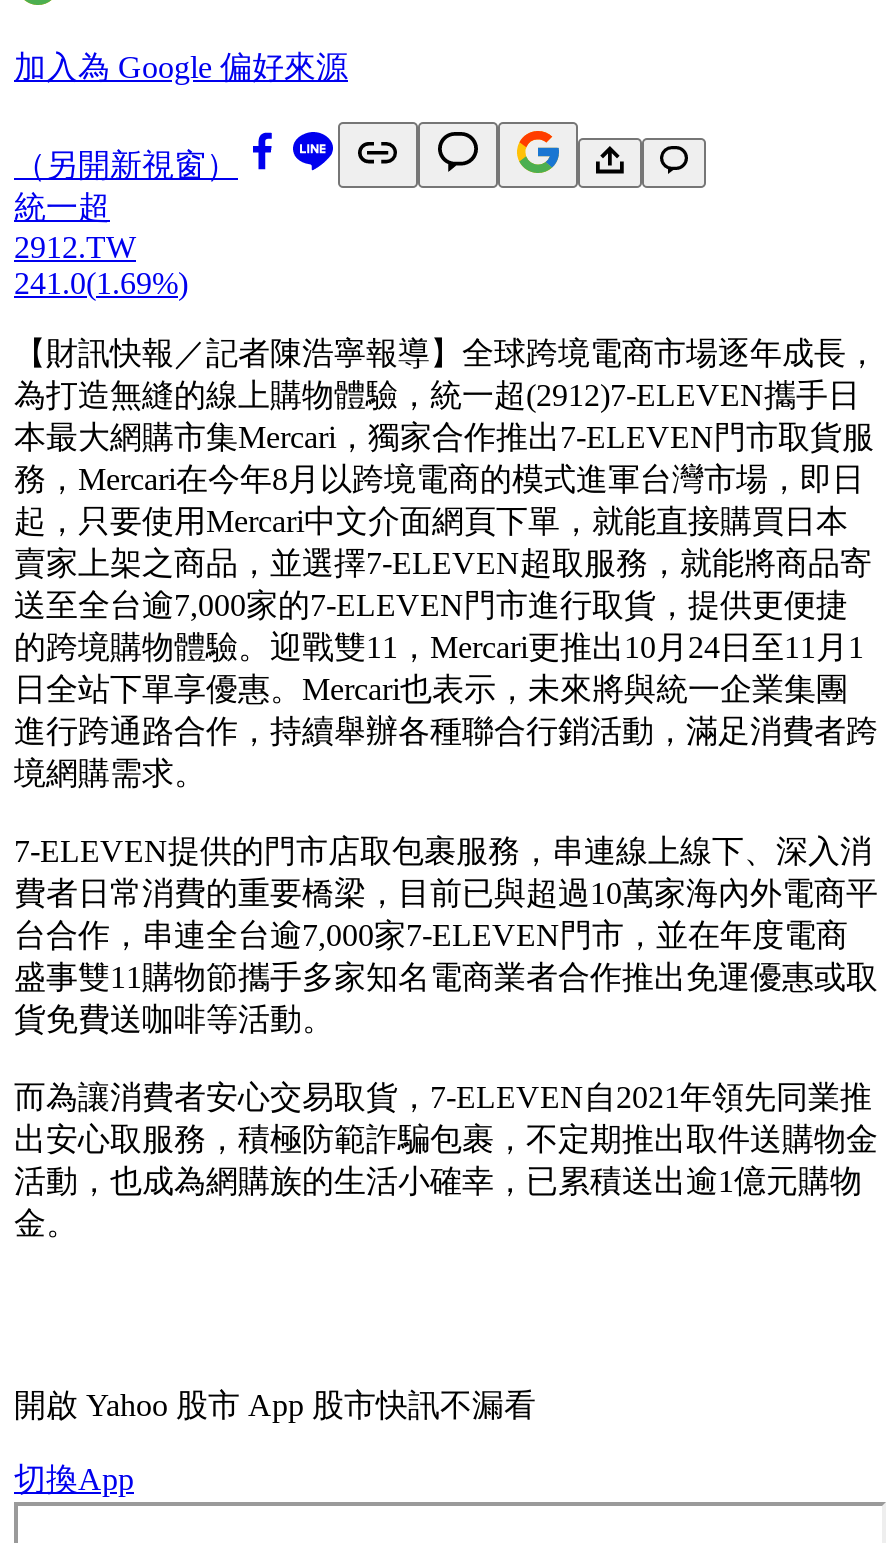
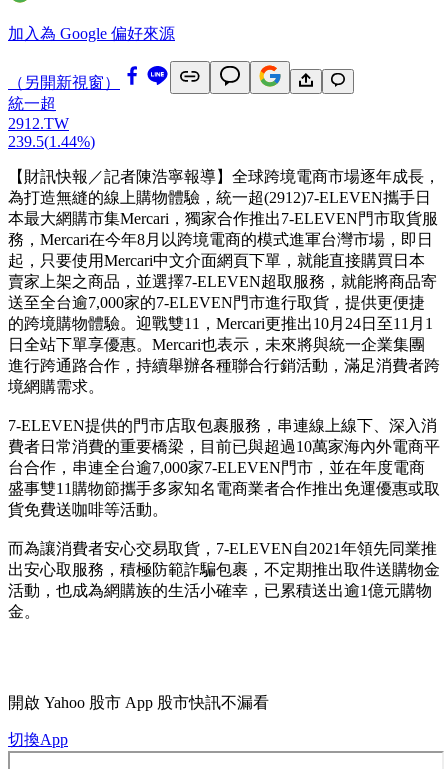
- 241.0(1.69%)
+ 239.5(1.44%)
